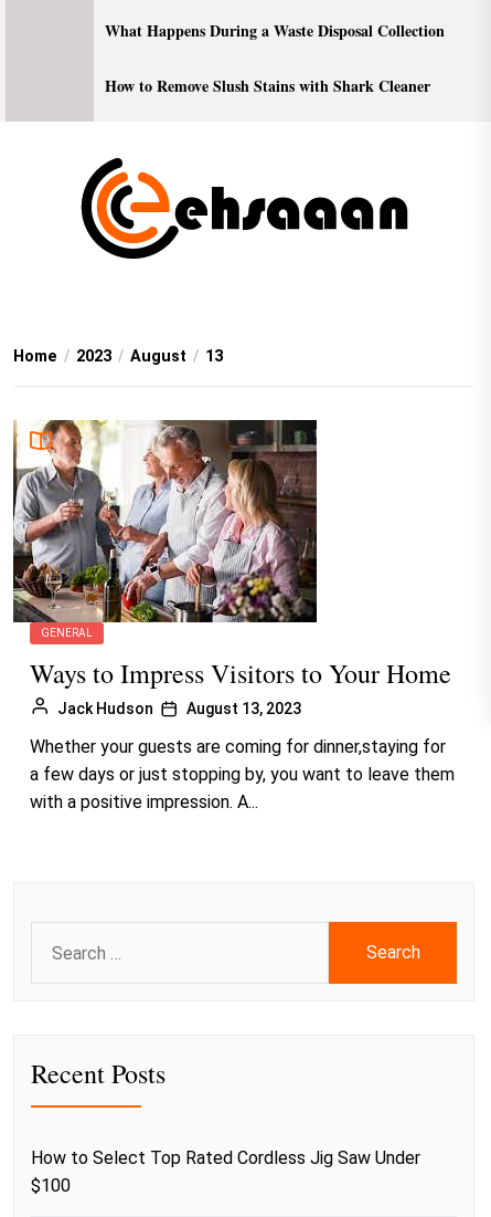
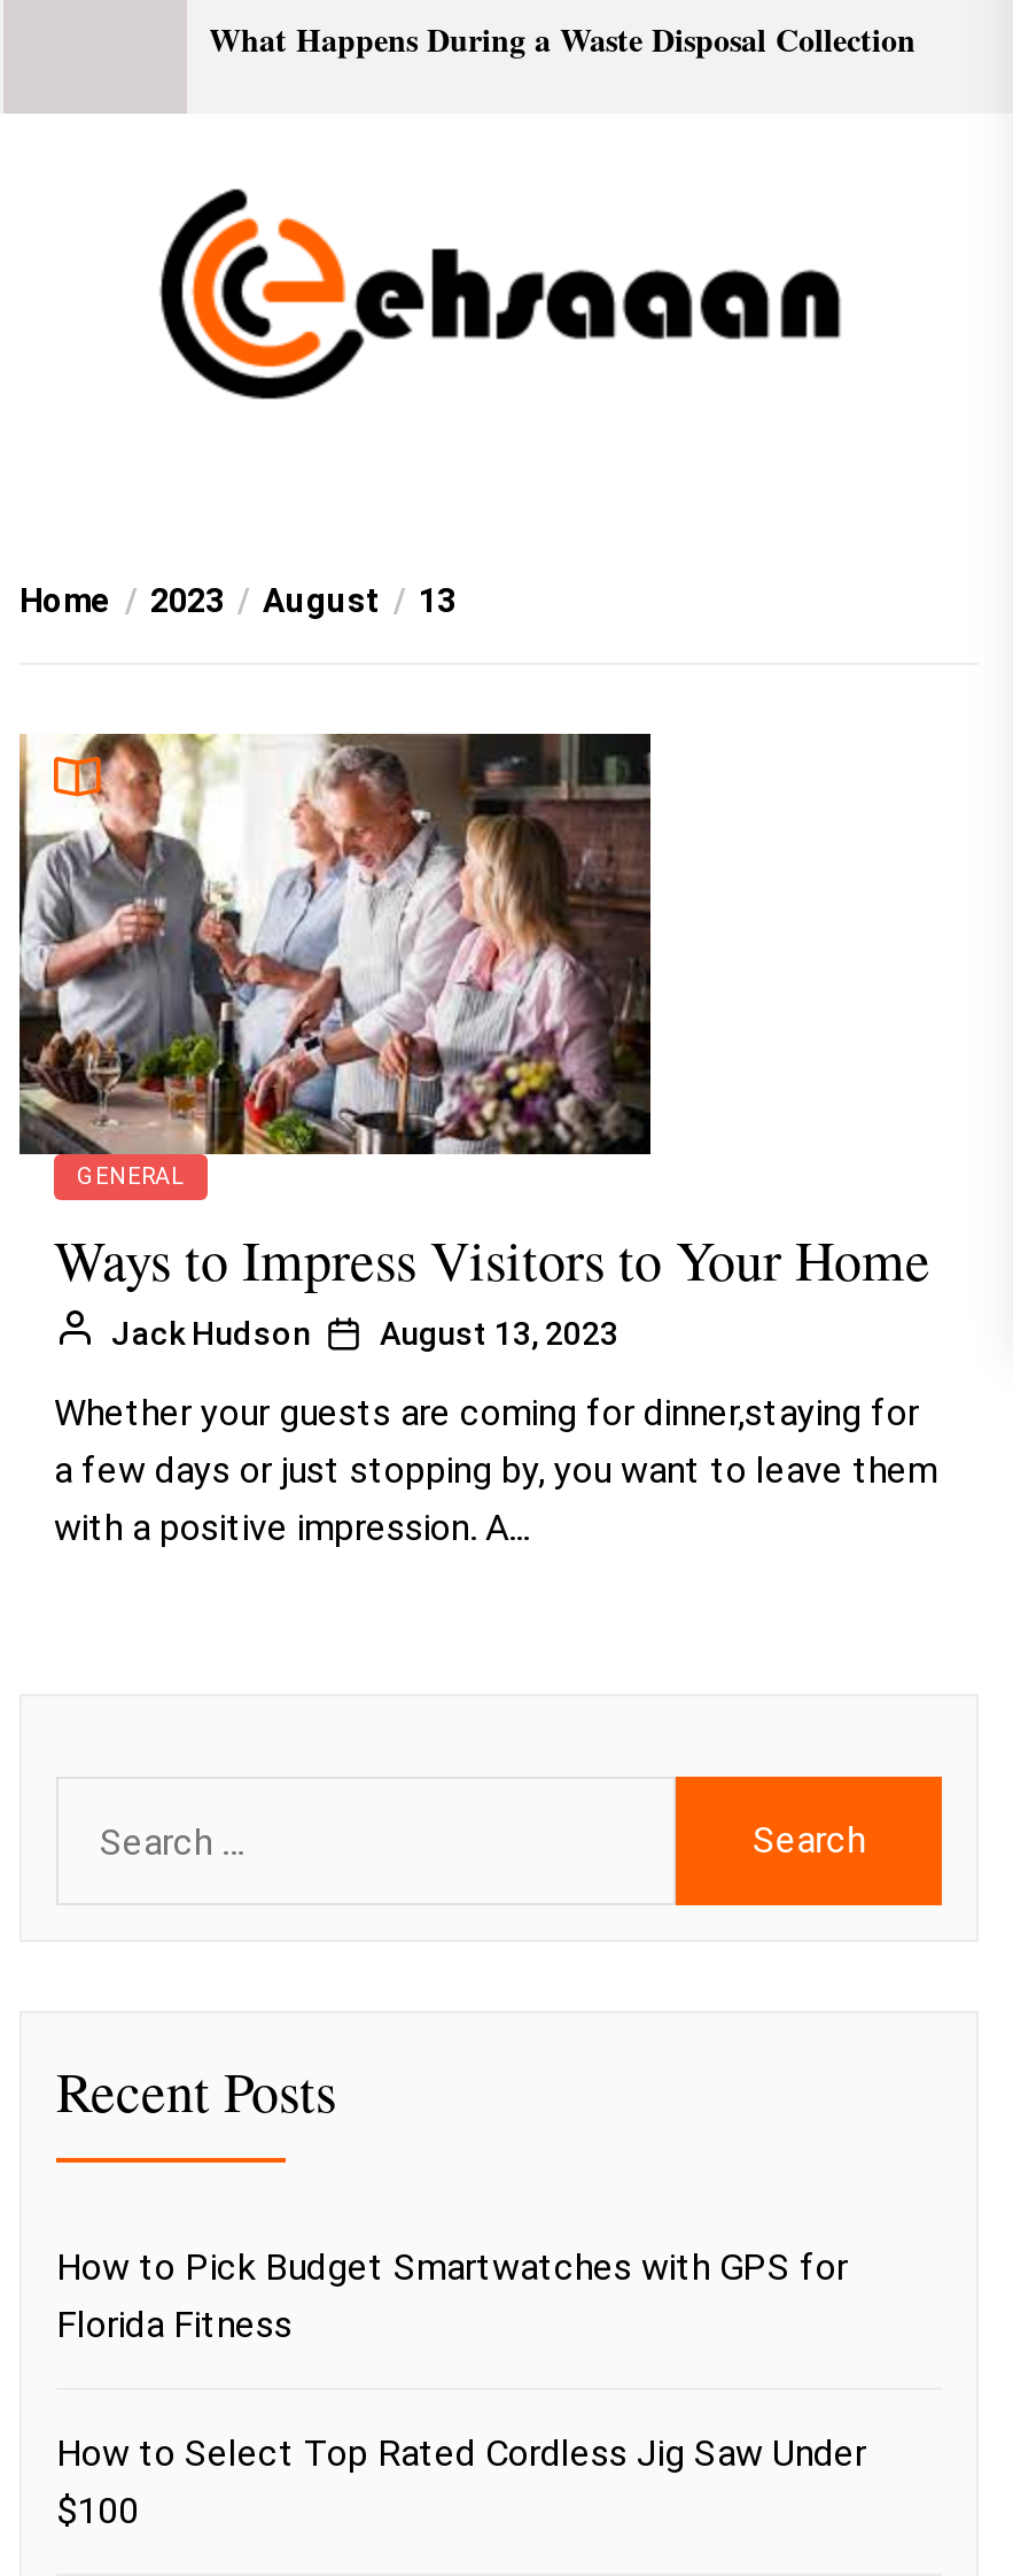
- How to Remove Slush Stains with Shark Cleaner

moved up: [image]

moved up: [image] | Home | 2023 | ... | with a positive impression. A... | Recent Posts

+ How to Pick Budget Smartwatches with GPS for
+ Florida Fitness
